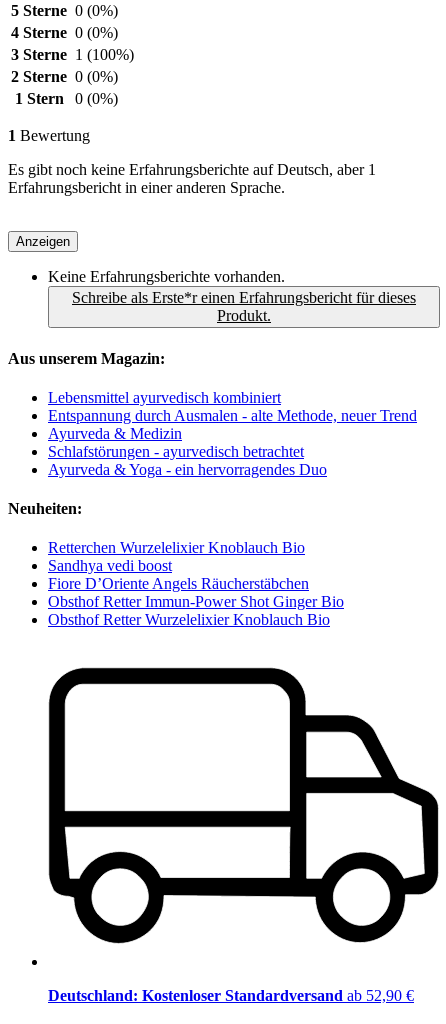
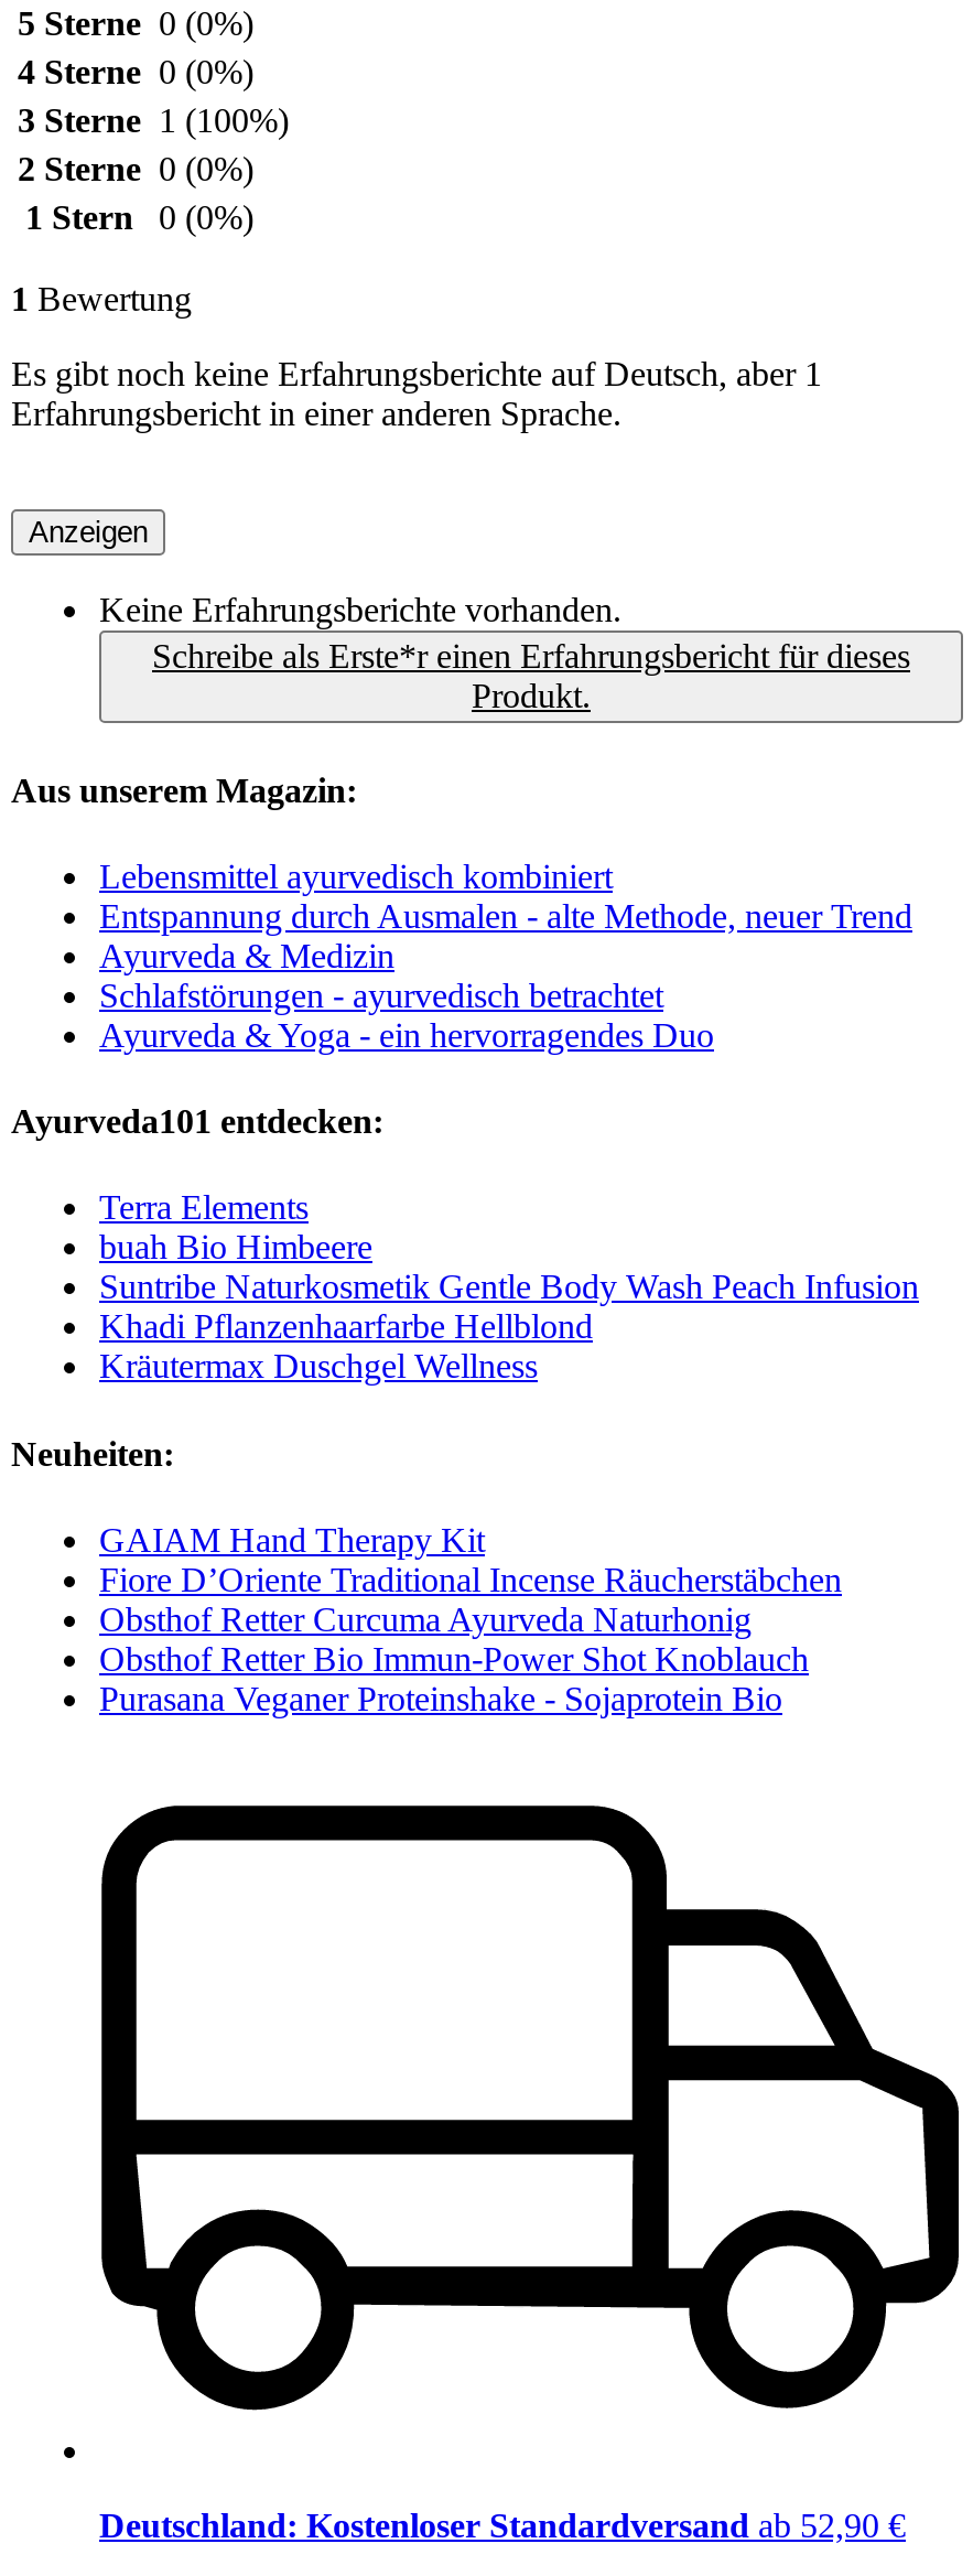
+ Ayurveda101 entdecken:
+ Terra Elements
+ buah Bio Himbeere
+ Suntribe Naturkosmetik Gentle Body Wash Peach Infusion
+ Khadi Pflanzenhaarfarbe Hellblond
+ Kräutermax Duschgel Wellness

- Retterchen Wurzelelixier Knoblauch Bio
- Sandhya vedi boost
- Fiore D’Oriente Angels Räucherstäbchen
- Obsthof Retter Immun-Power Shot Ginger Bio
- Obsthof Retter Wurzelelixier Knoblauch Bio
+ GAIAM Hand Therapy Kit
+ Fiore D’Oriente Traditional Incense Räucherstäbchen
+ Obsthof Retter Curcuma Ayurveda Naturhonig
+ Obsthof Retter Bio Immun-Power Shot Knoblauch
+ Purasana Veganer Proteinshake - Sojaprotein Bio
